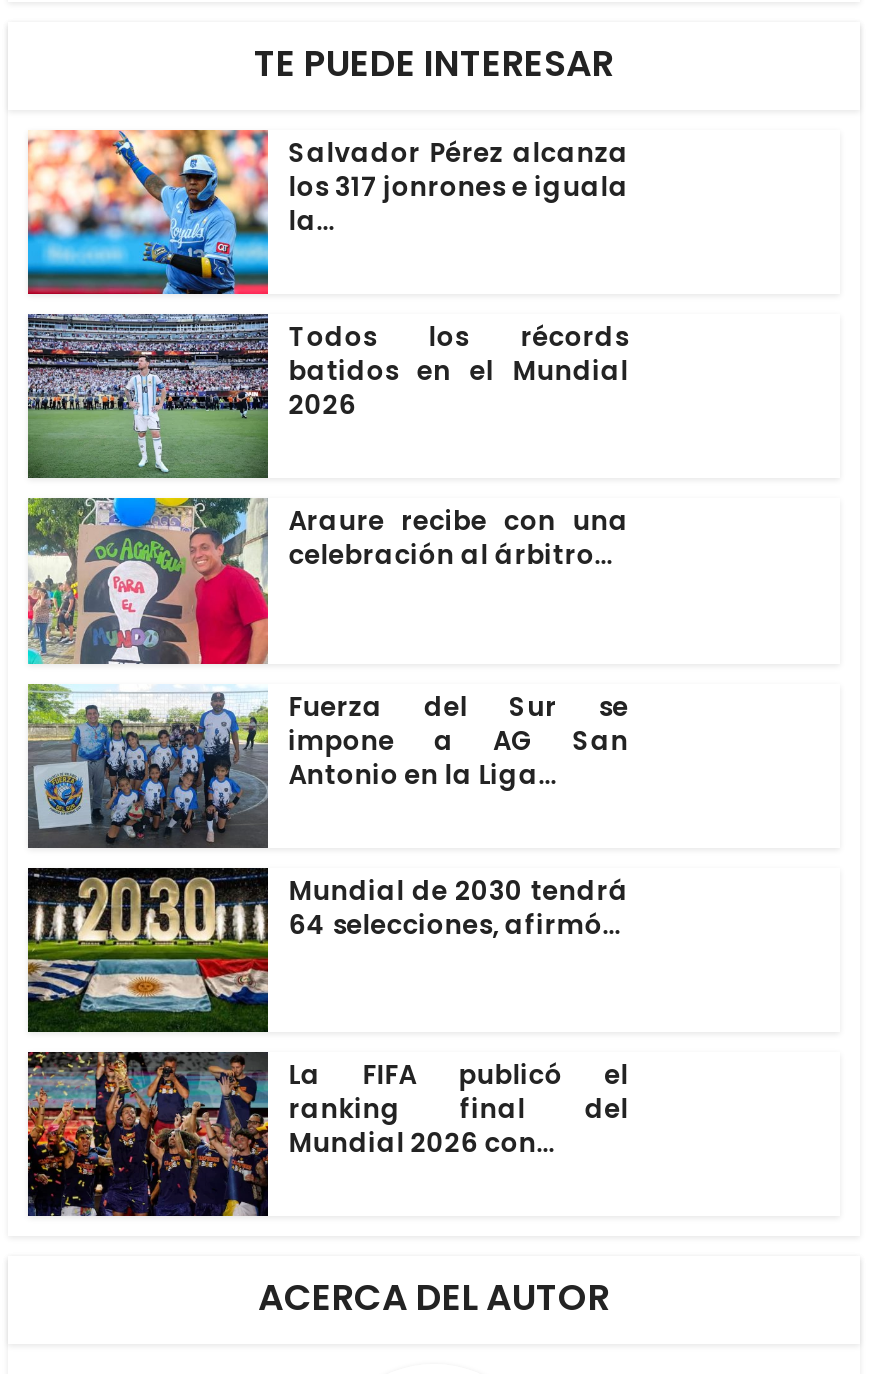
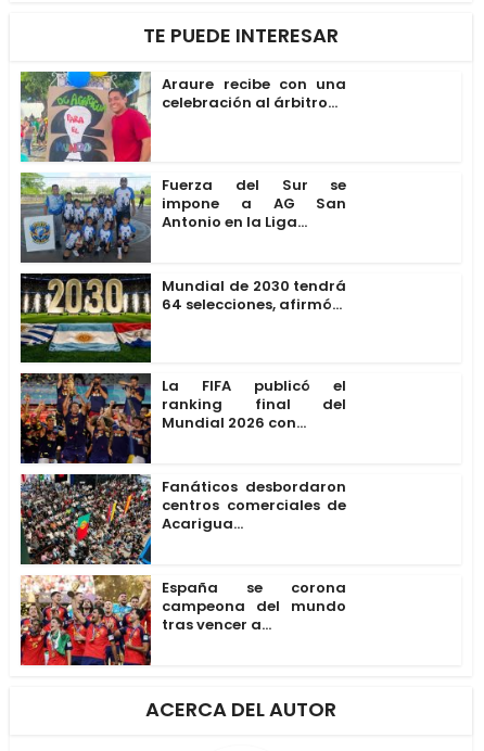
- [image]
- Salvador Pérez alcanza
- los 317 jonrones e iguala
- la...
- Todos los récords
- batidos en el Mundial
- 2026

- [image]

moved up: [image] | Araure recibe con una | celebración al árbitro... | ... | ranking final del | Mundial 2026 con...

+ [image]
+ Fanáticos desbordaron
+ centros comerciales de
+ Acarigua...
+ España se corona
+ campeona del mundo
+ tras vencer a...

+ [image]
